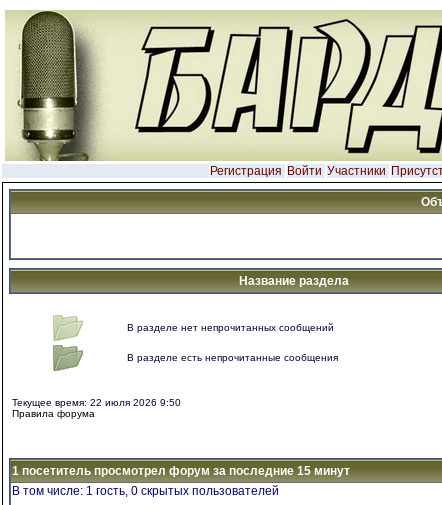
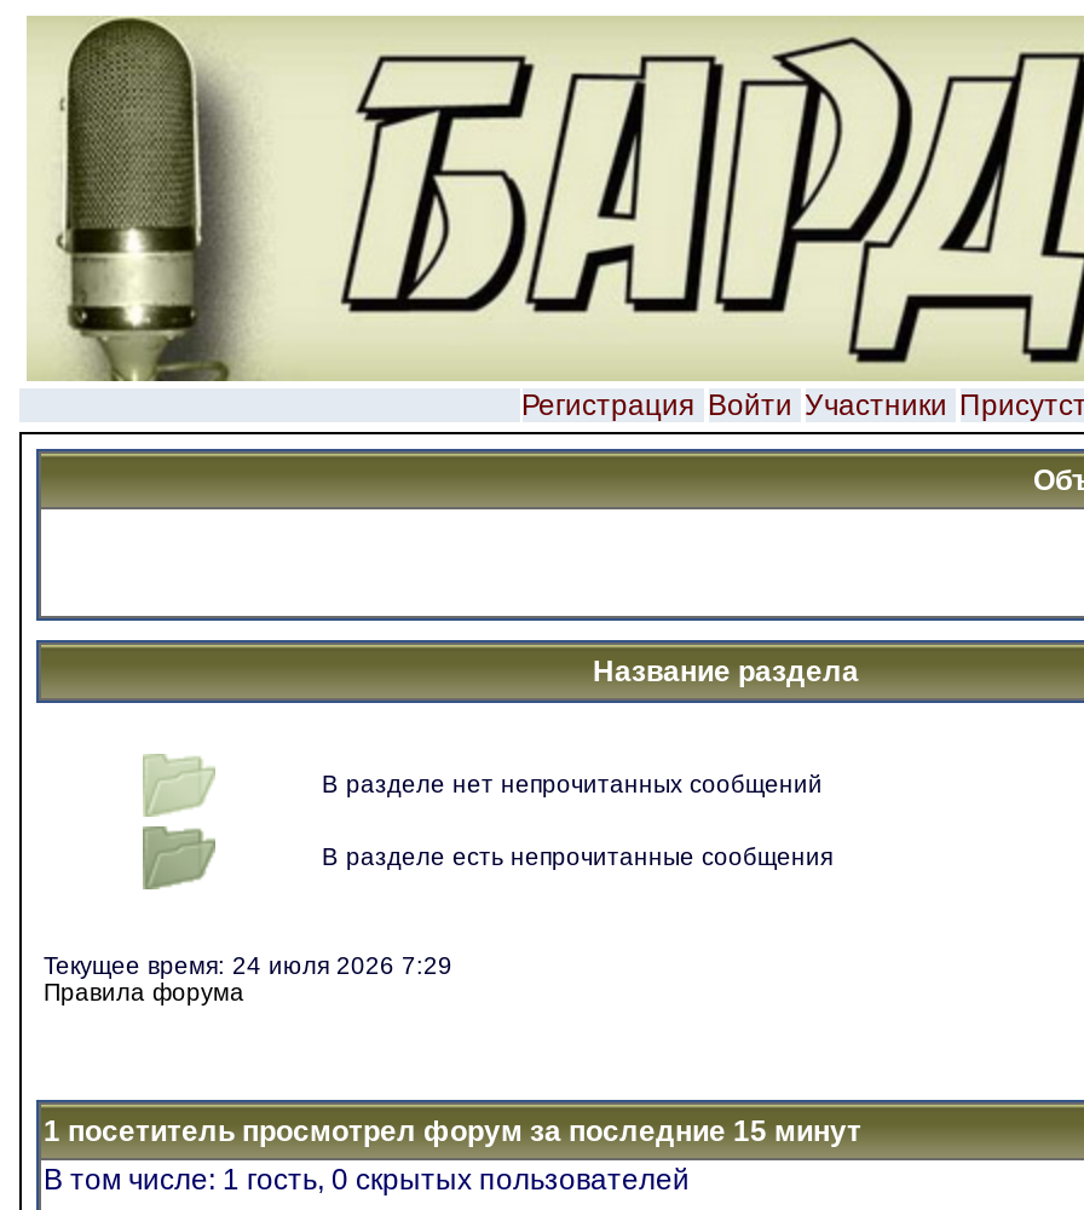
- Текущее время: 22 июля 2026 9:50
+ Текущее время: 24 июля 2026 7:29
